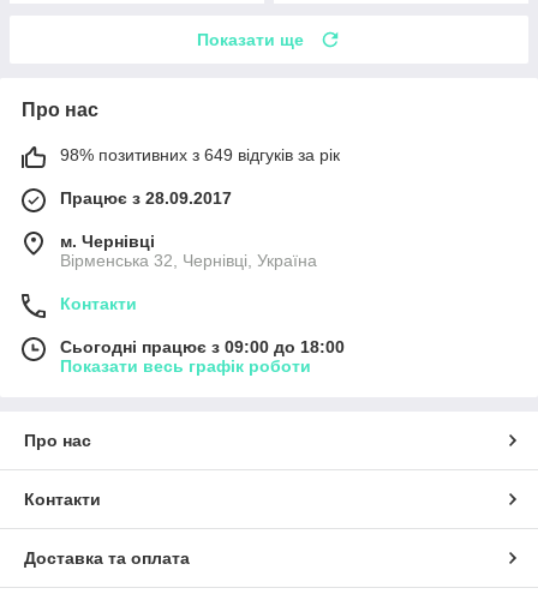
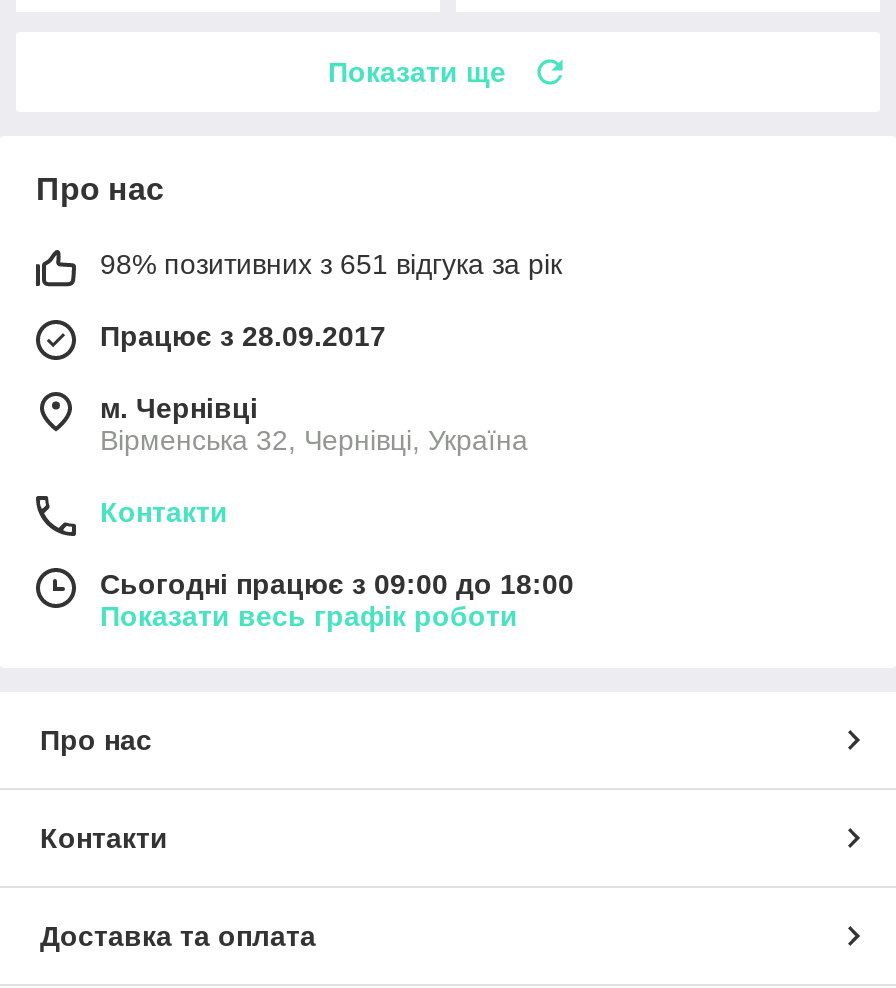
- 98% позитивних з 649 відгуків за рік
+ 98% позитивних з 651 відгука за рік
